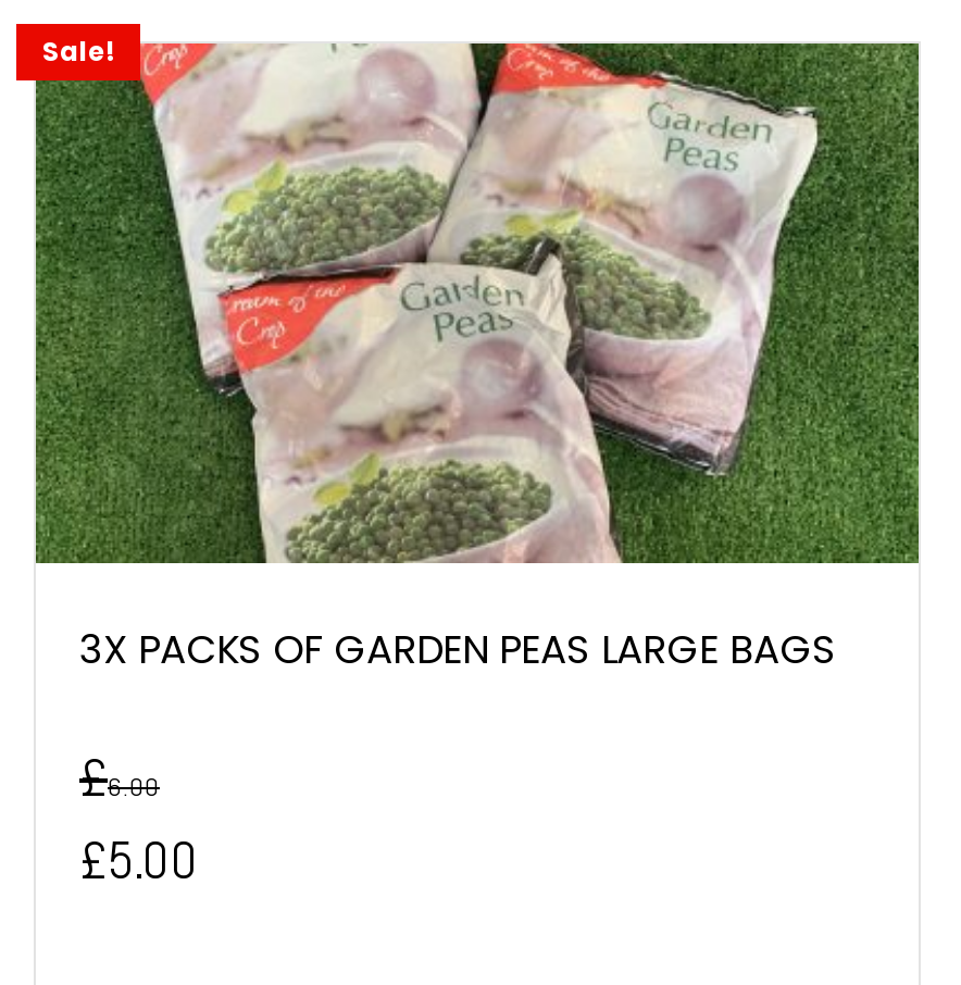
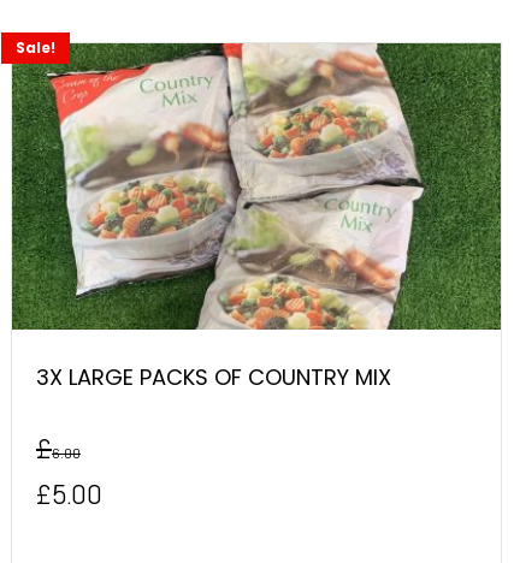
- [image]
- 3X PACKS OF GARDEN PEAS LARGE BAGS
+ [image]
+ 3X LARGE PACKS OF COUNTRY MIX
